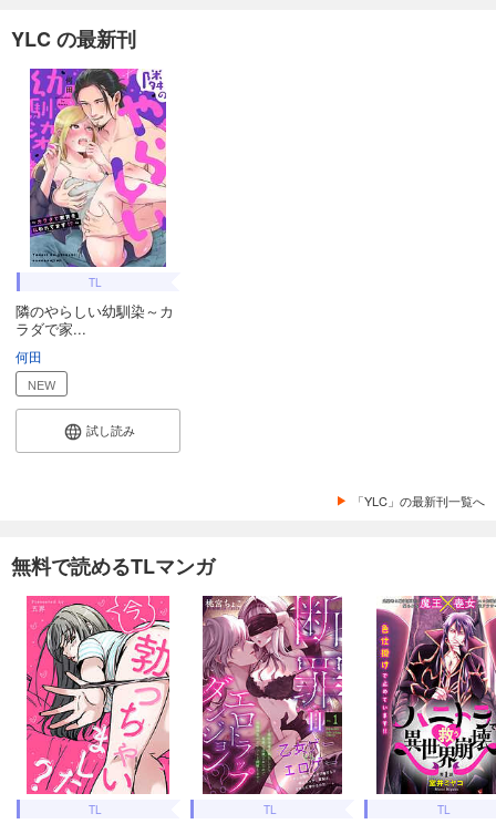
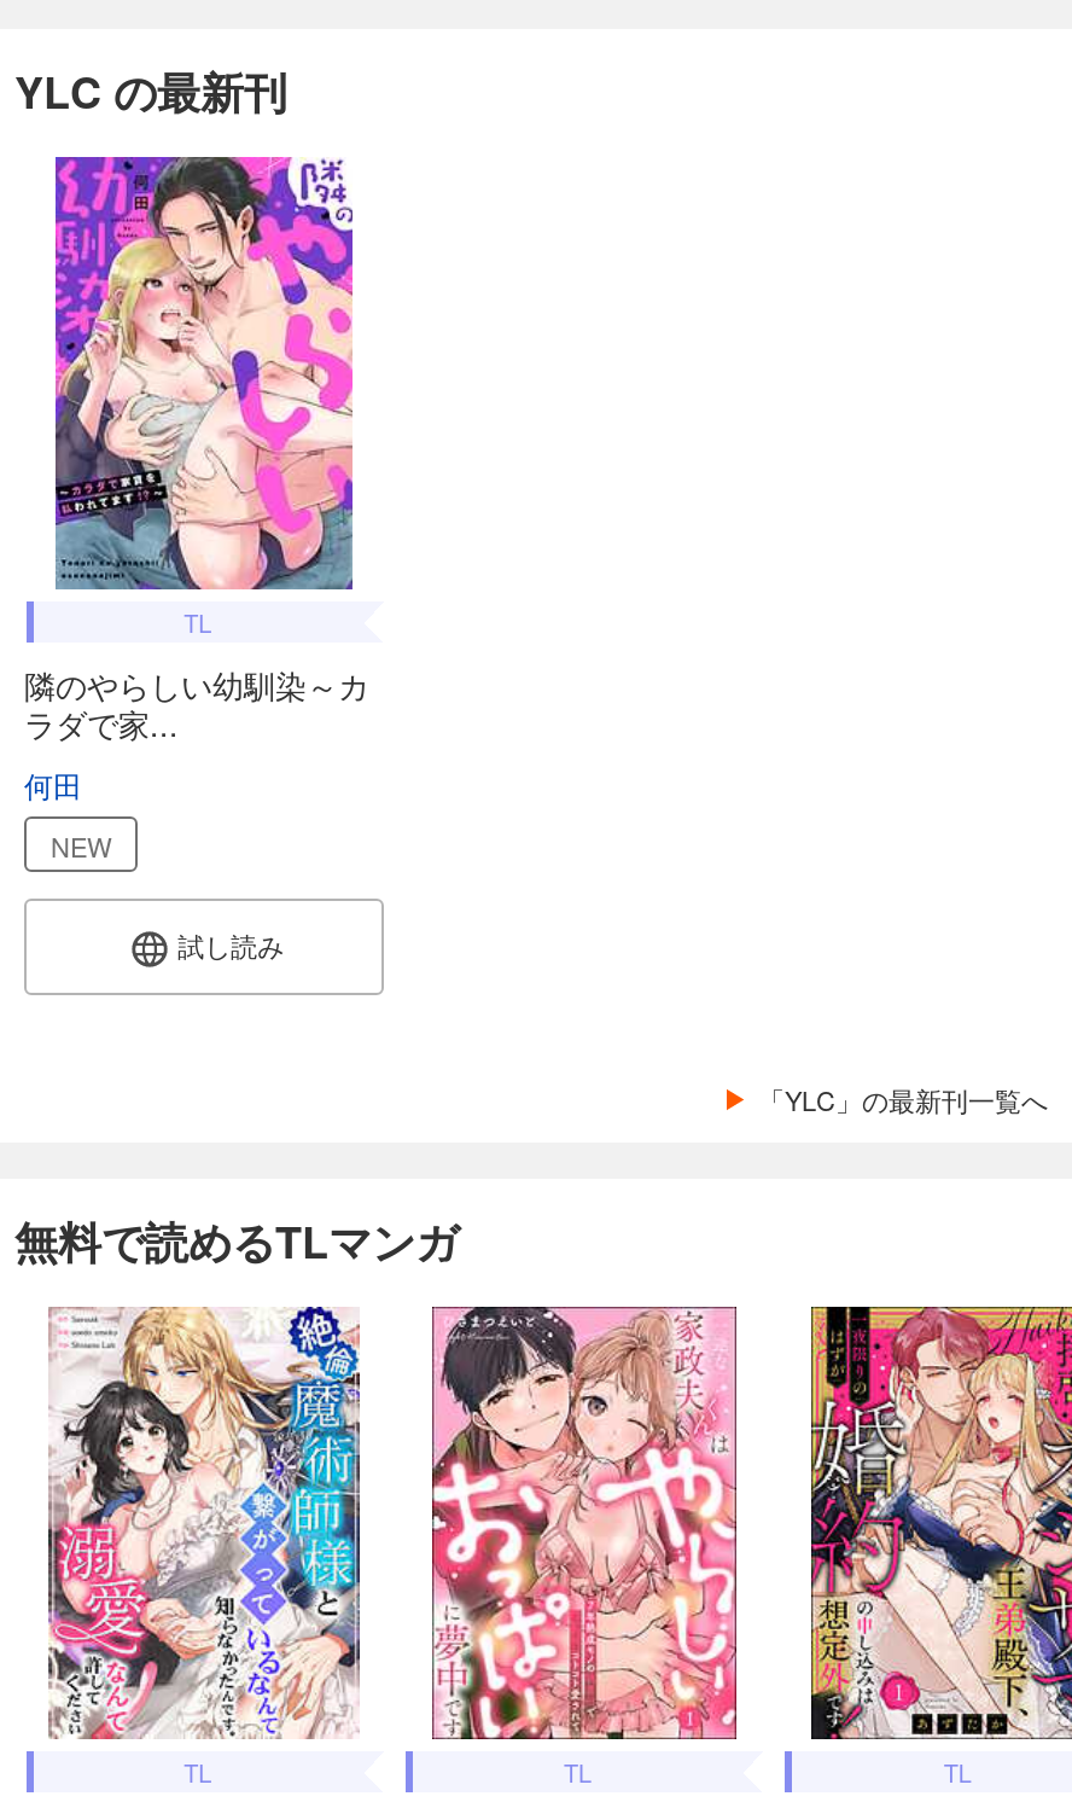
- [image]
+ [image]

- [image]
+ [image]

- [image]
+ [image]
